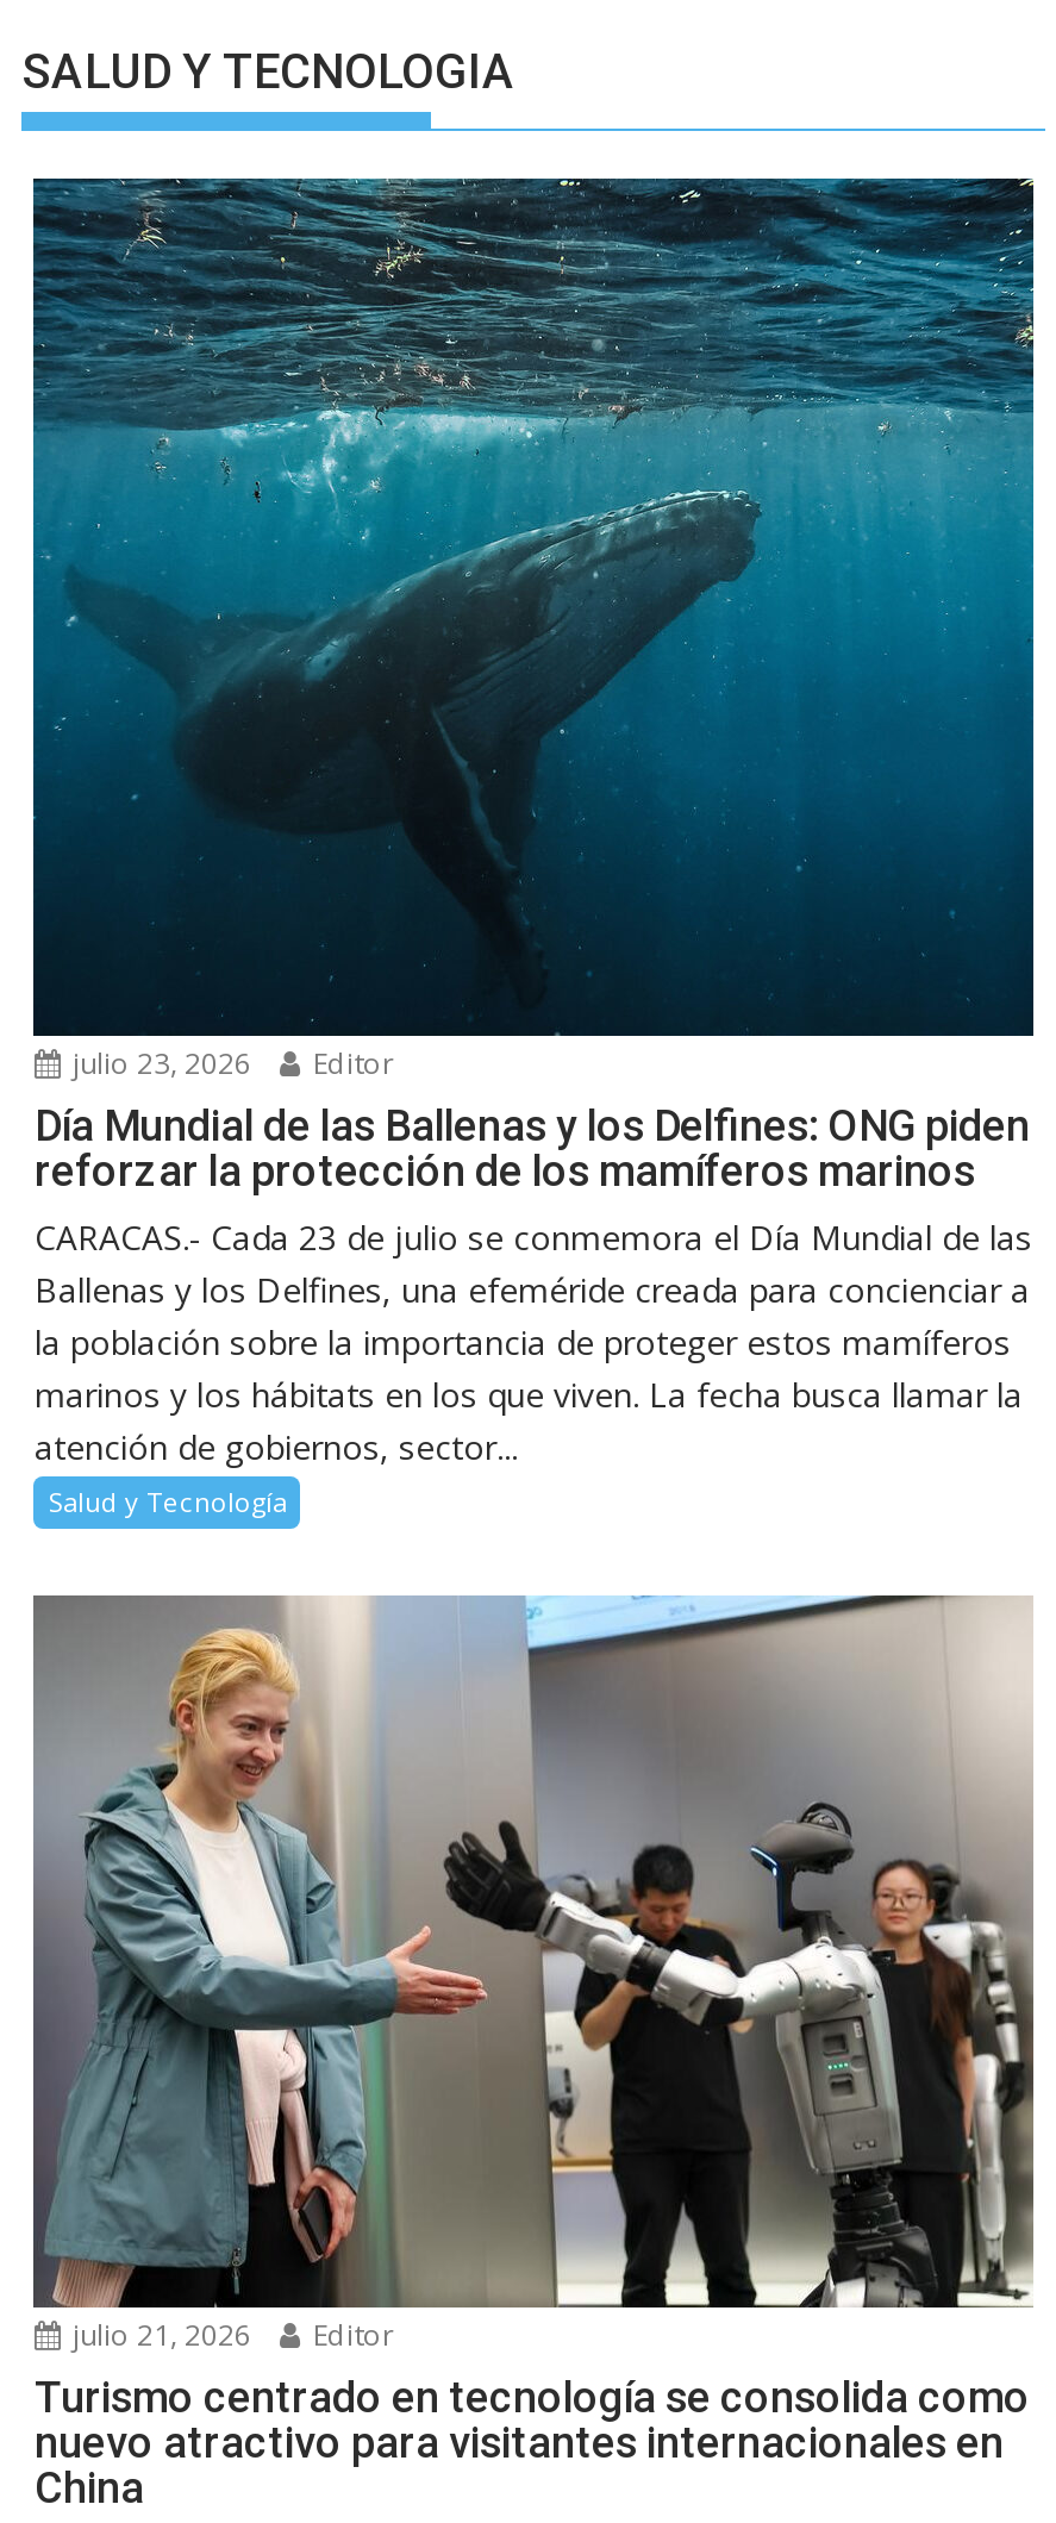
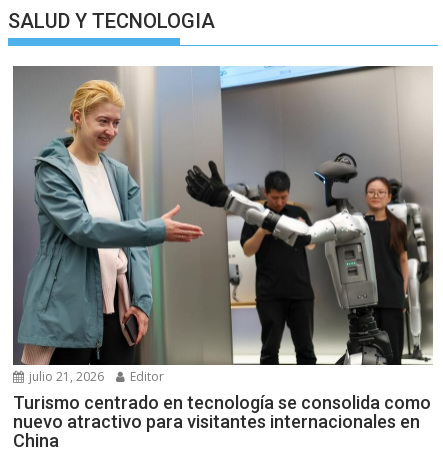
- [image]
- julio 23, 2026
- Editor
- Día Mundial de las Ballenas y los Delfines: ONG piden
- reforzar la protección de los mamíferos marinos
- CARACAS.- Cada 23 de julio se conmemora el Día Mundial de las
- Ballenas y los Delfines, una efeméride creada para concienciar a
- la población sobre la importancia de proteger estos mamíferos
- marinos y los hábitats en los que viven. La fecha busca llamar la
- atención de gobiernos, sector...
- Salud y Tecnología
